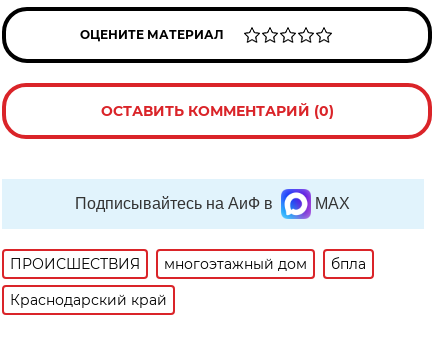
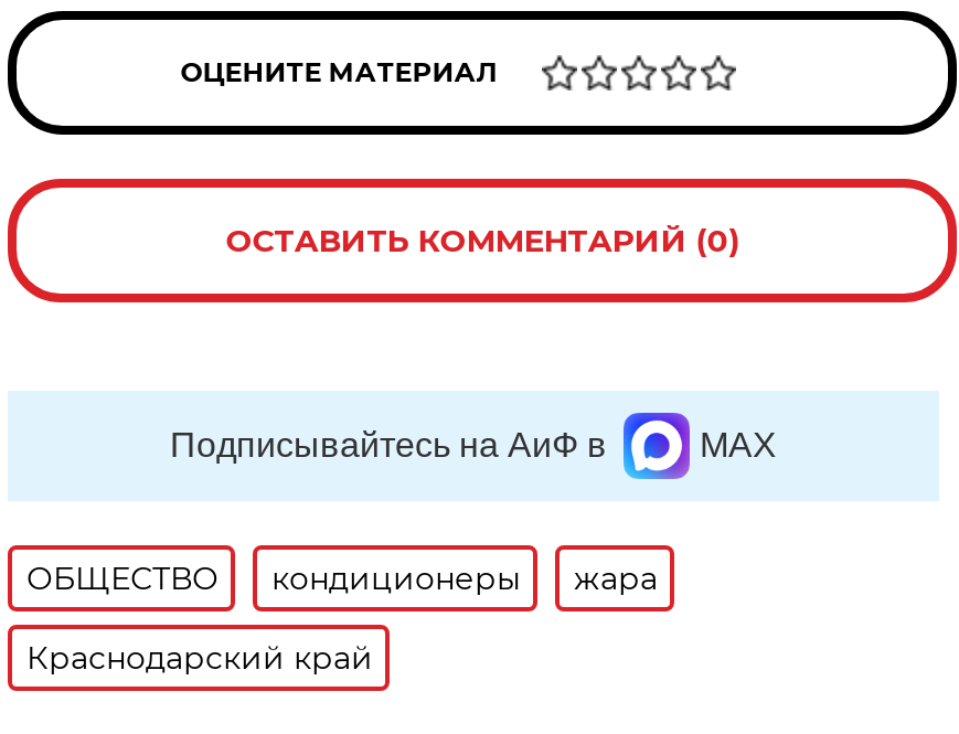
- ПРОИСШЕСТВИЯ
- многоэтажный дом
- бпла
+ ОБЩЕСТВО
+ кондиционеры
+ жара
